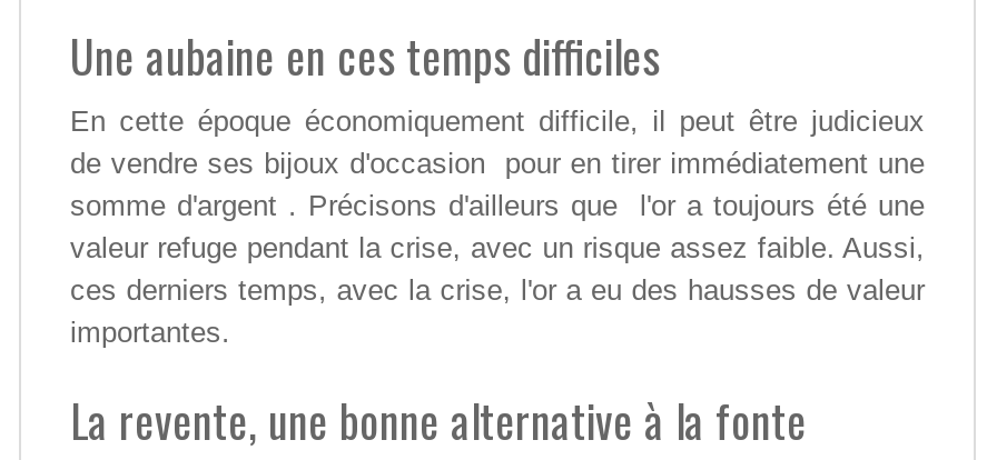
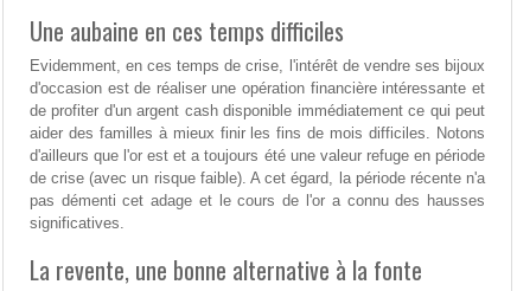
- En cette époque économiquement difficile, il peut être judicieux
- de vendre ses bijoux d'occasion pour en tirer immédiatement une
- somme d'argent . Précisons d'ailleurs que l'or a toujours été une
- valeur refuge pendant la crise, avec un risque assez faible. Aussi,
- ces derniers temps, avec la crise, l'or a eu des hausses de valeur
- importantes.
+ Evidemment, en ces temps de crise, l'intérêt de vendre ses bijoux
+ d'occasion est de réaliser une opération financière intéressante et
+ de profiter d'un argent cash disponible immédiatement ce qui peut
+ aider des familles à mieux finir les fins de mois difficiles. Notons
+ d'ailleurs que l'or est et a toujours été une valeur refuge en période
+ de crise (avec un risque faible). A cet égard, la période récente n'a
+ pas démenti cet adage et le cours de l'or a connu des hausses
+ significatives.
